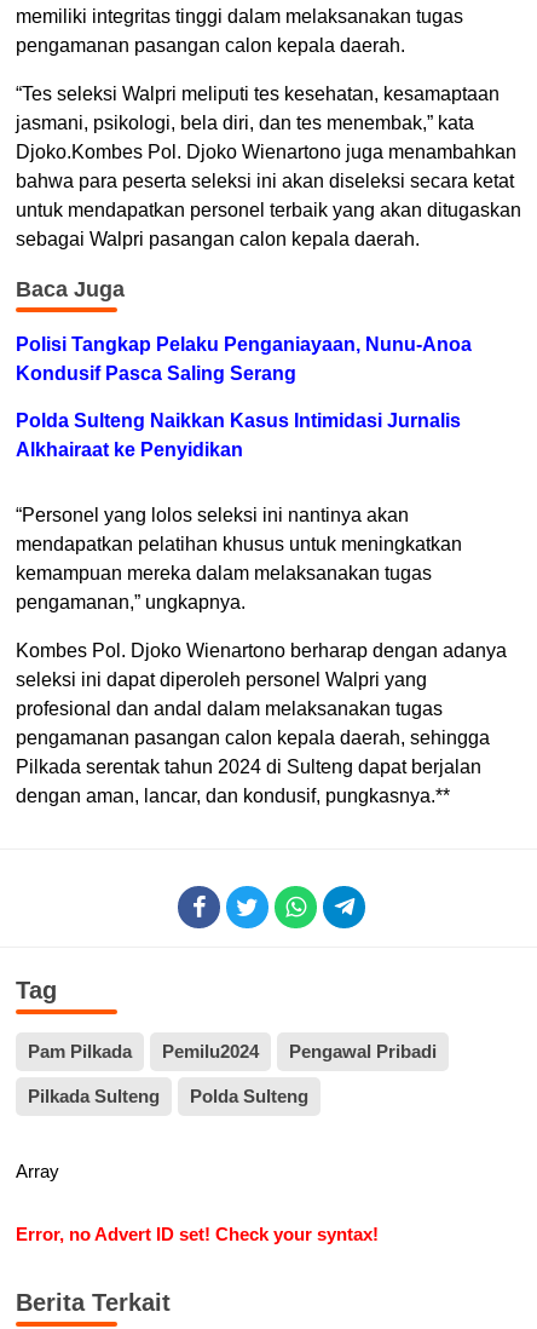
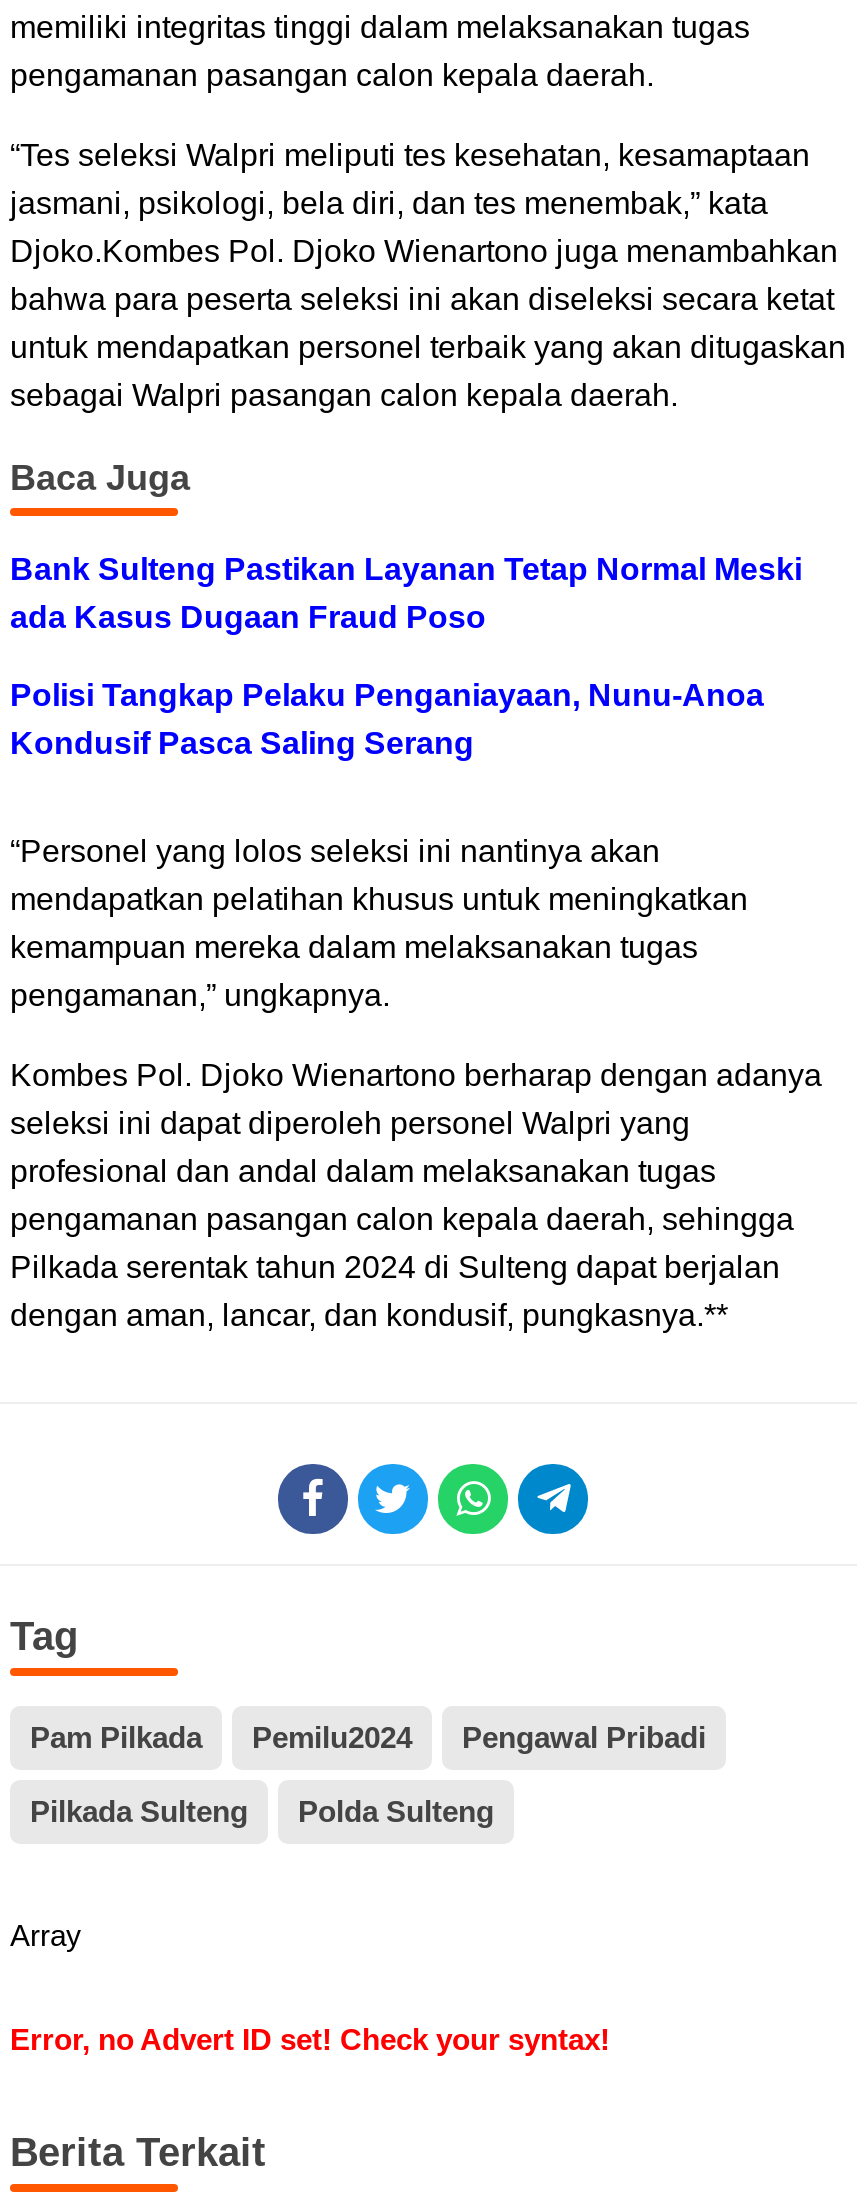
+ Bank Sulteng Pastikan Layanan Tetap Normal Meski
+ ada Kasus Dugaan Fraud Poso

moved down: Polisi Tangkap Pelaku Penganiayaan, Nunu-Anoa | Kondusif Pasca Saling Serang

- Polda Sulteng Naikkan Kasus Intimidasi Jurnalis
- Alkhairaat ke Penyidikan
